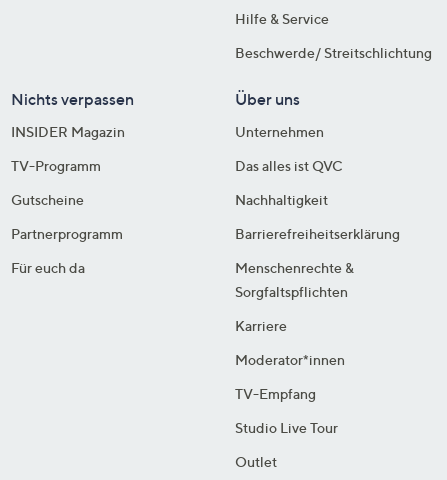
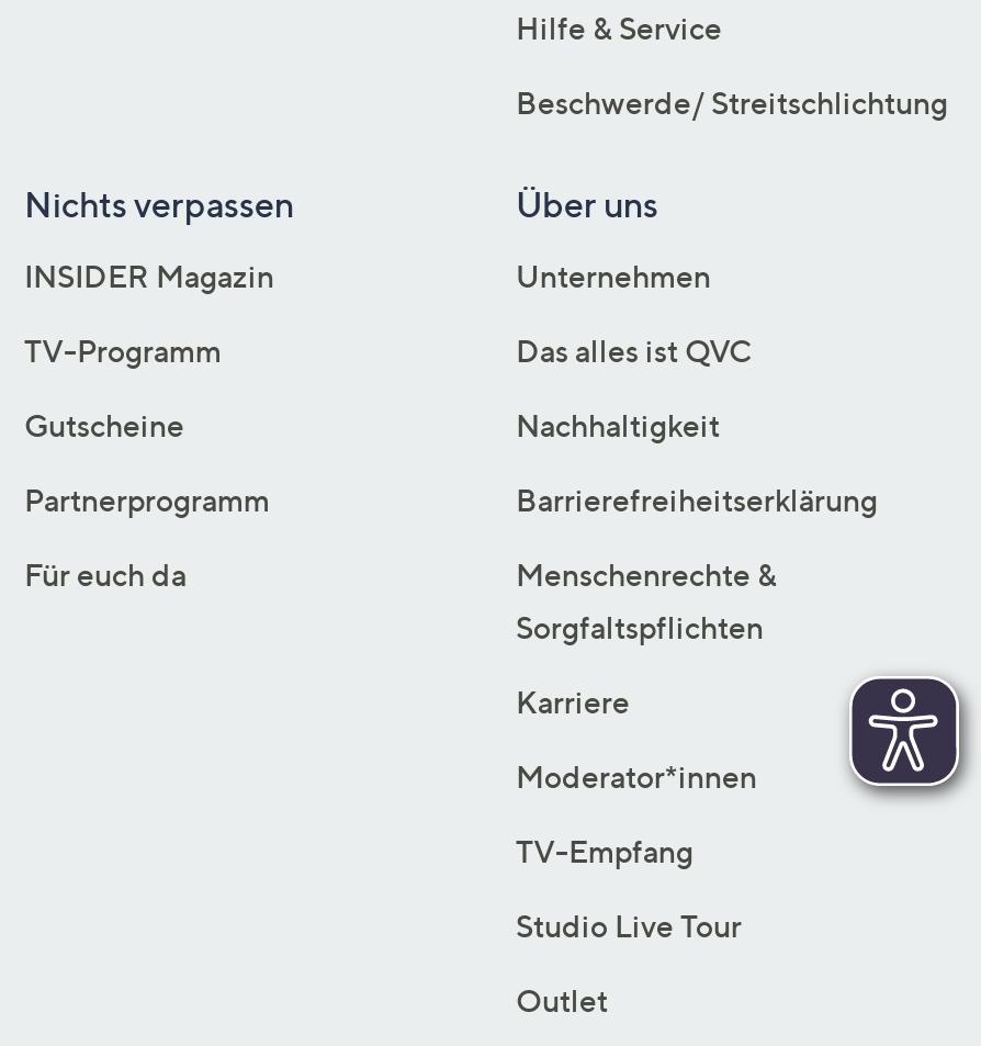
+ [image]
